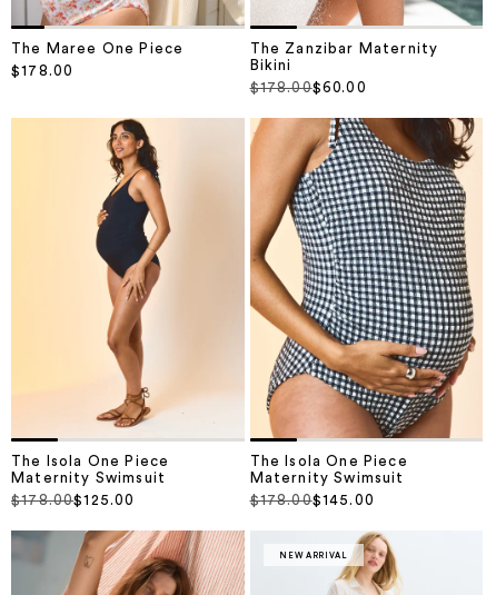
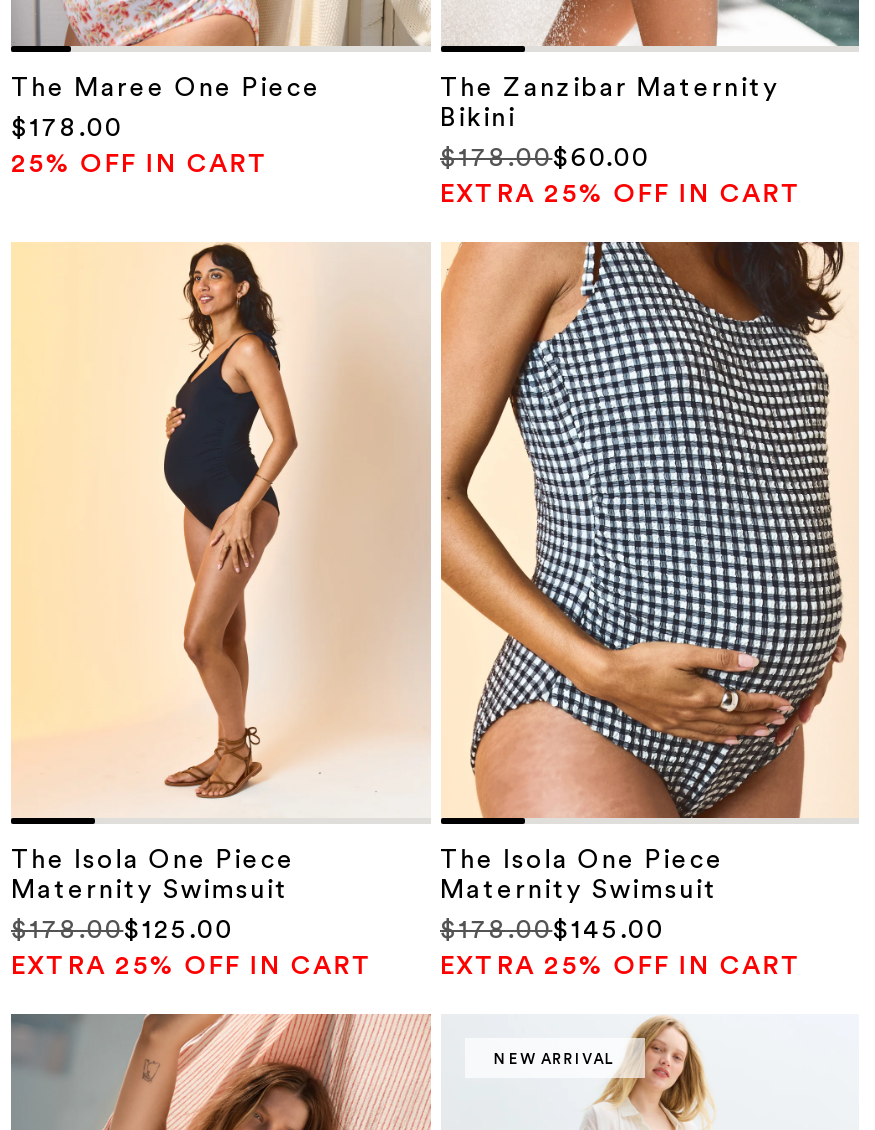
+ 25% OFF IN CART

+ EXTRA 25% OFF IN CART

+ EXTRA 25% OFF IN CART

+ EXTRA 25% OFF IN CART
